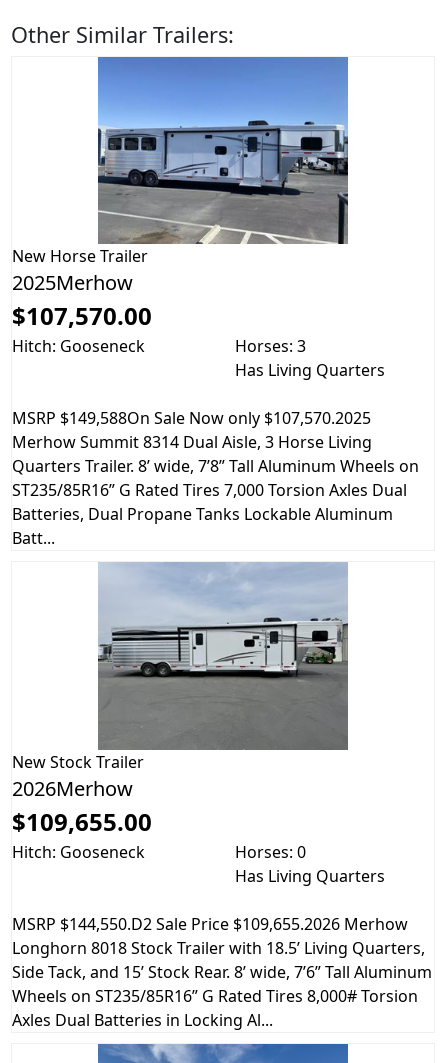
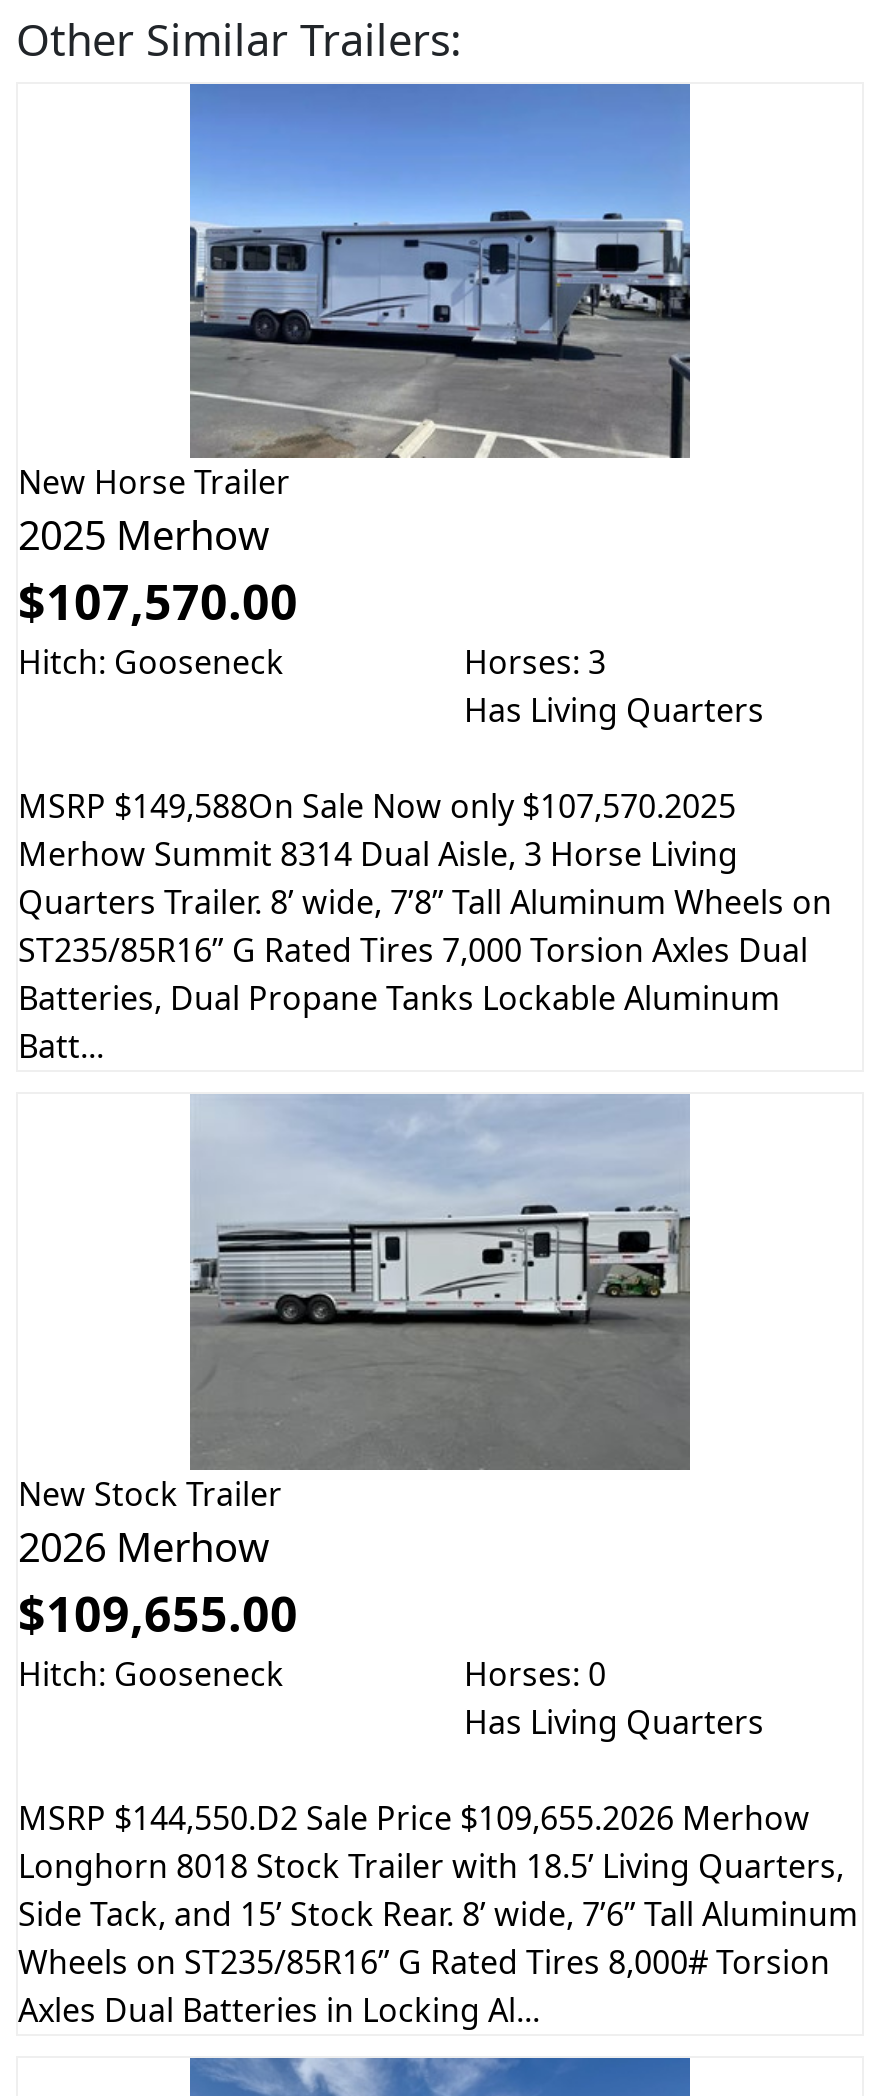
- 2025Merhow
+ 2025 Merhow

- 2026Merhow
+ 2026 Merhow
